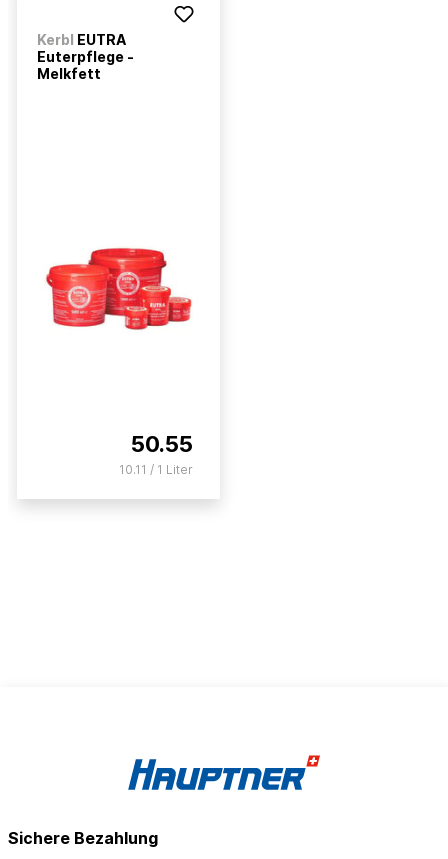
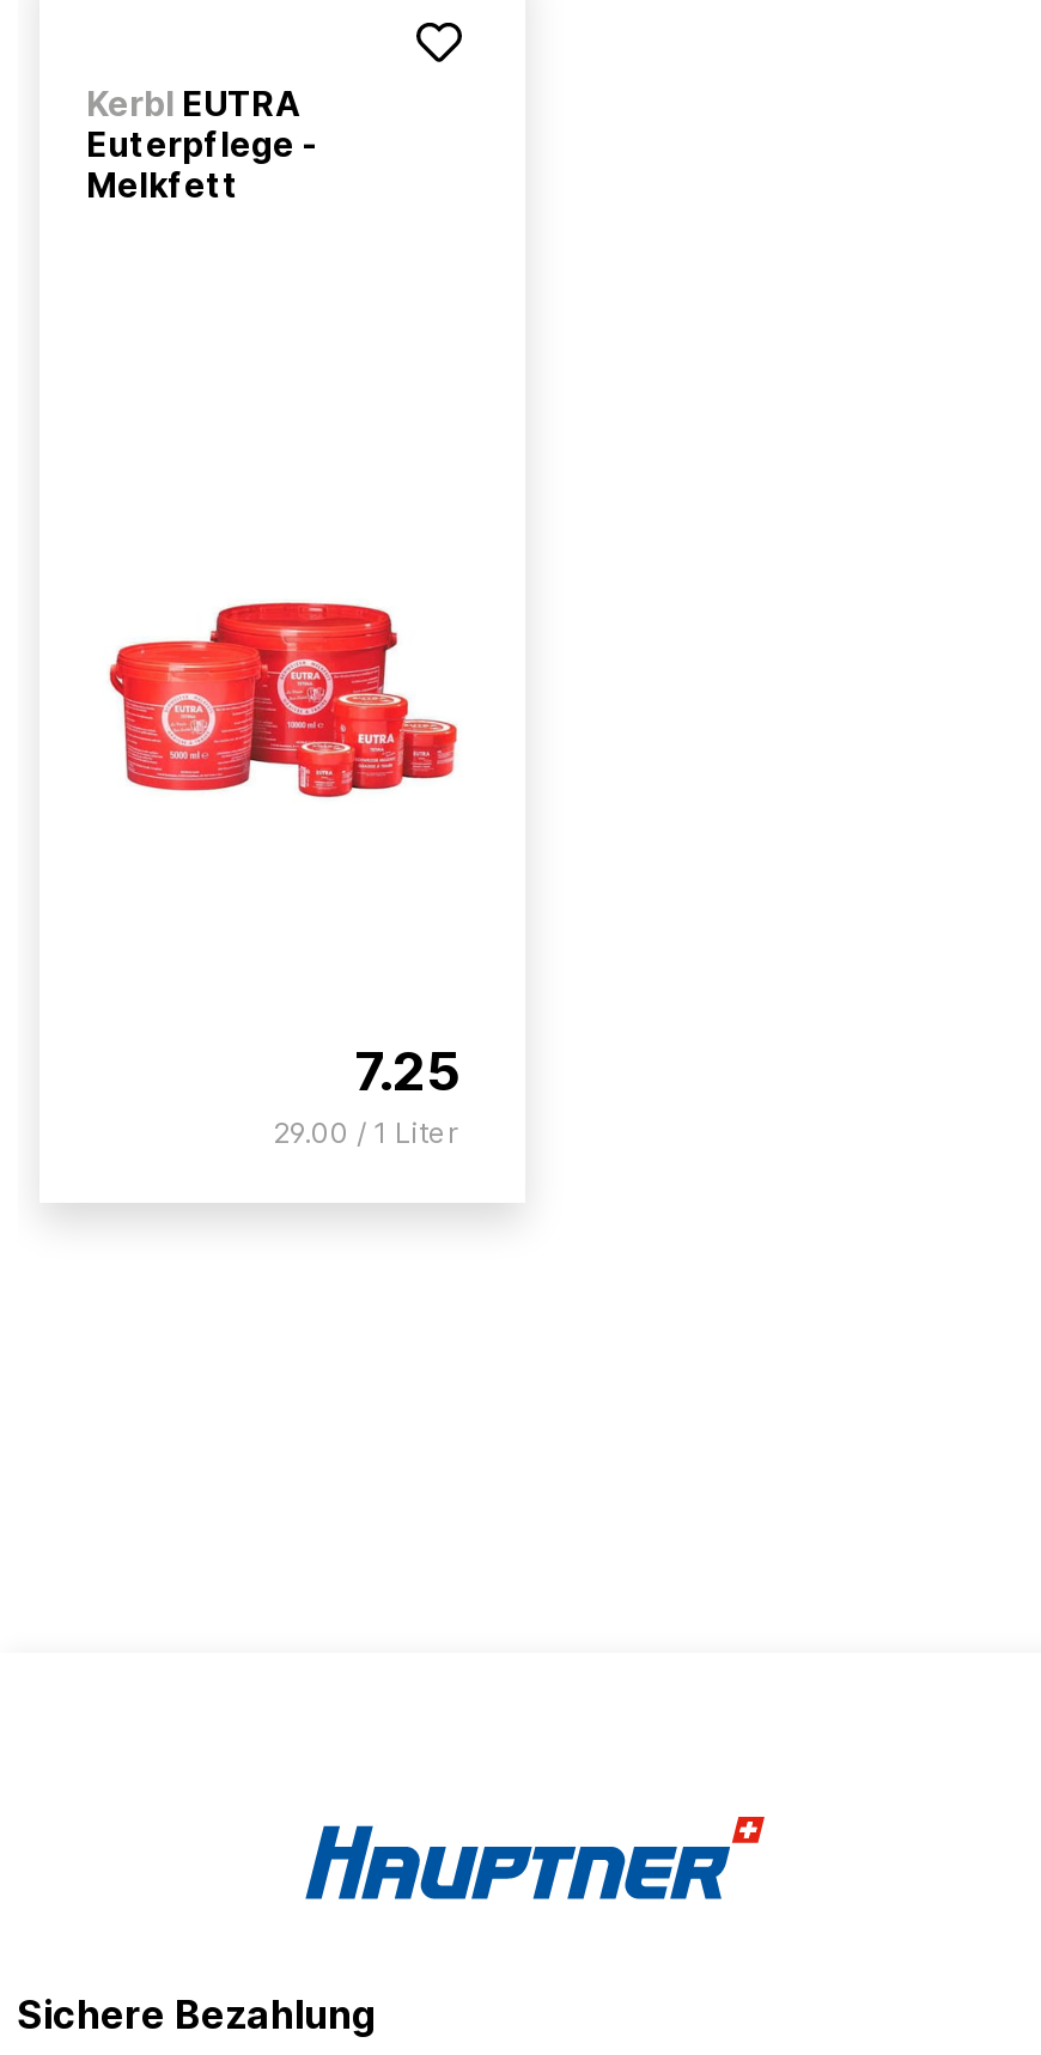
- 50.55
+ 7.25

- 10.11 / 1 Liter
+ 29.00 / 1 Liter
